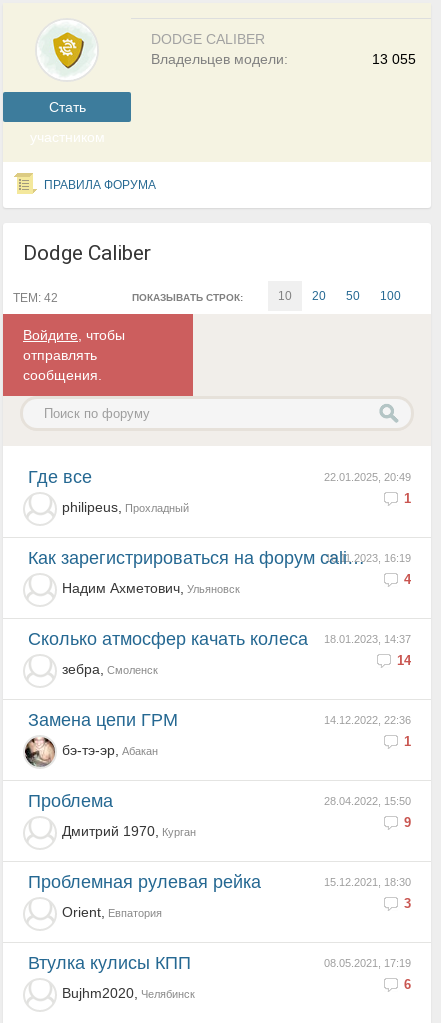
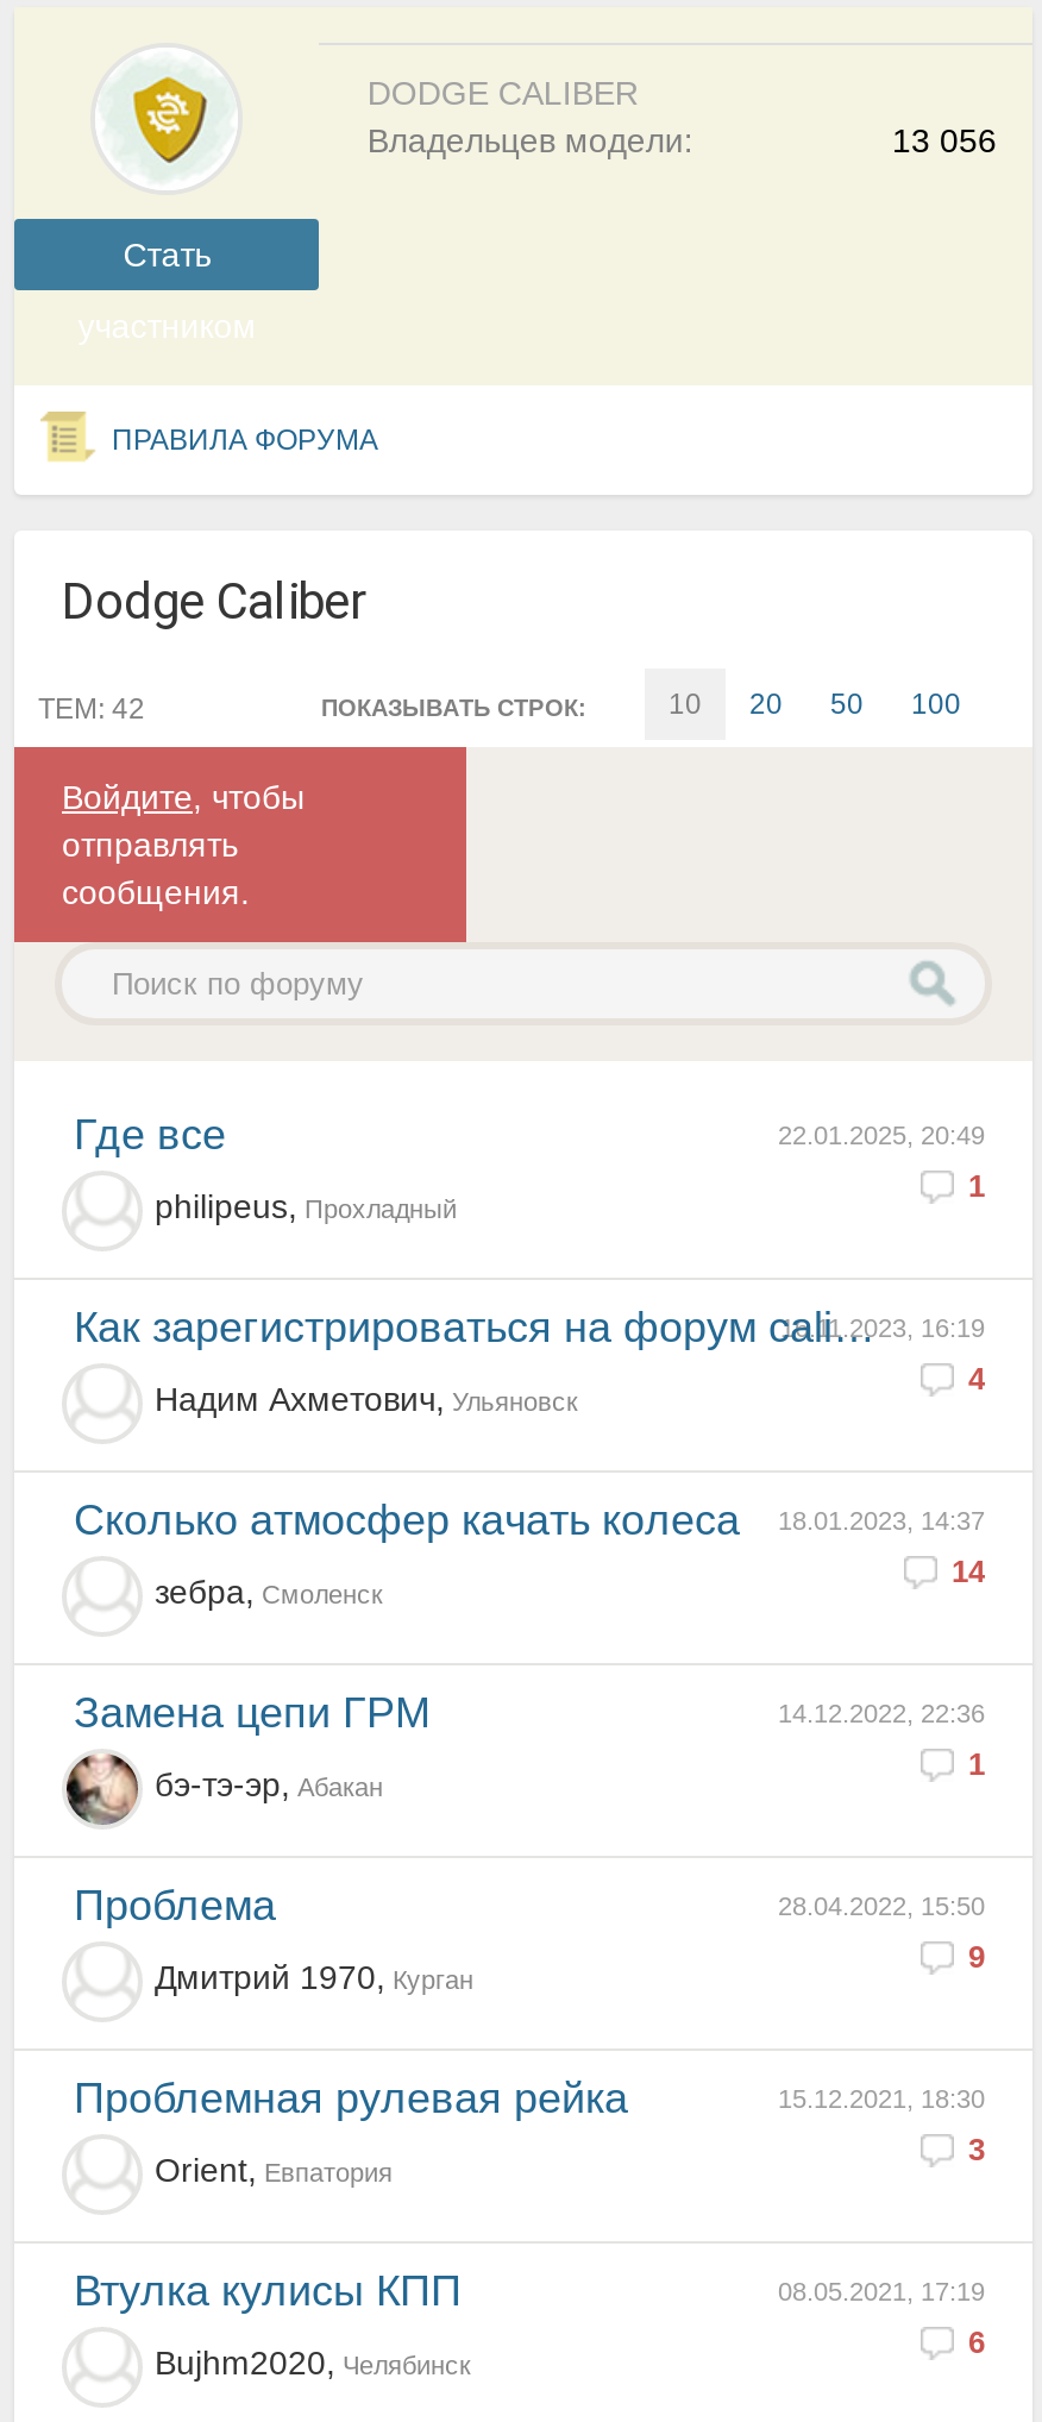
- 13 055
+ 13 056
